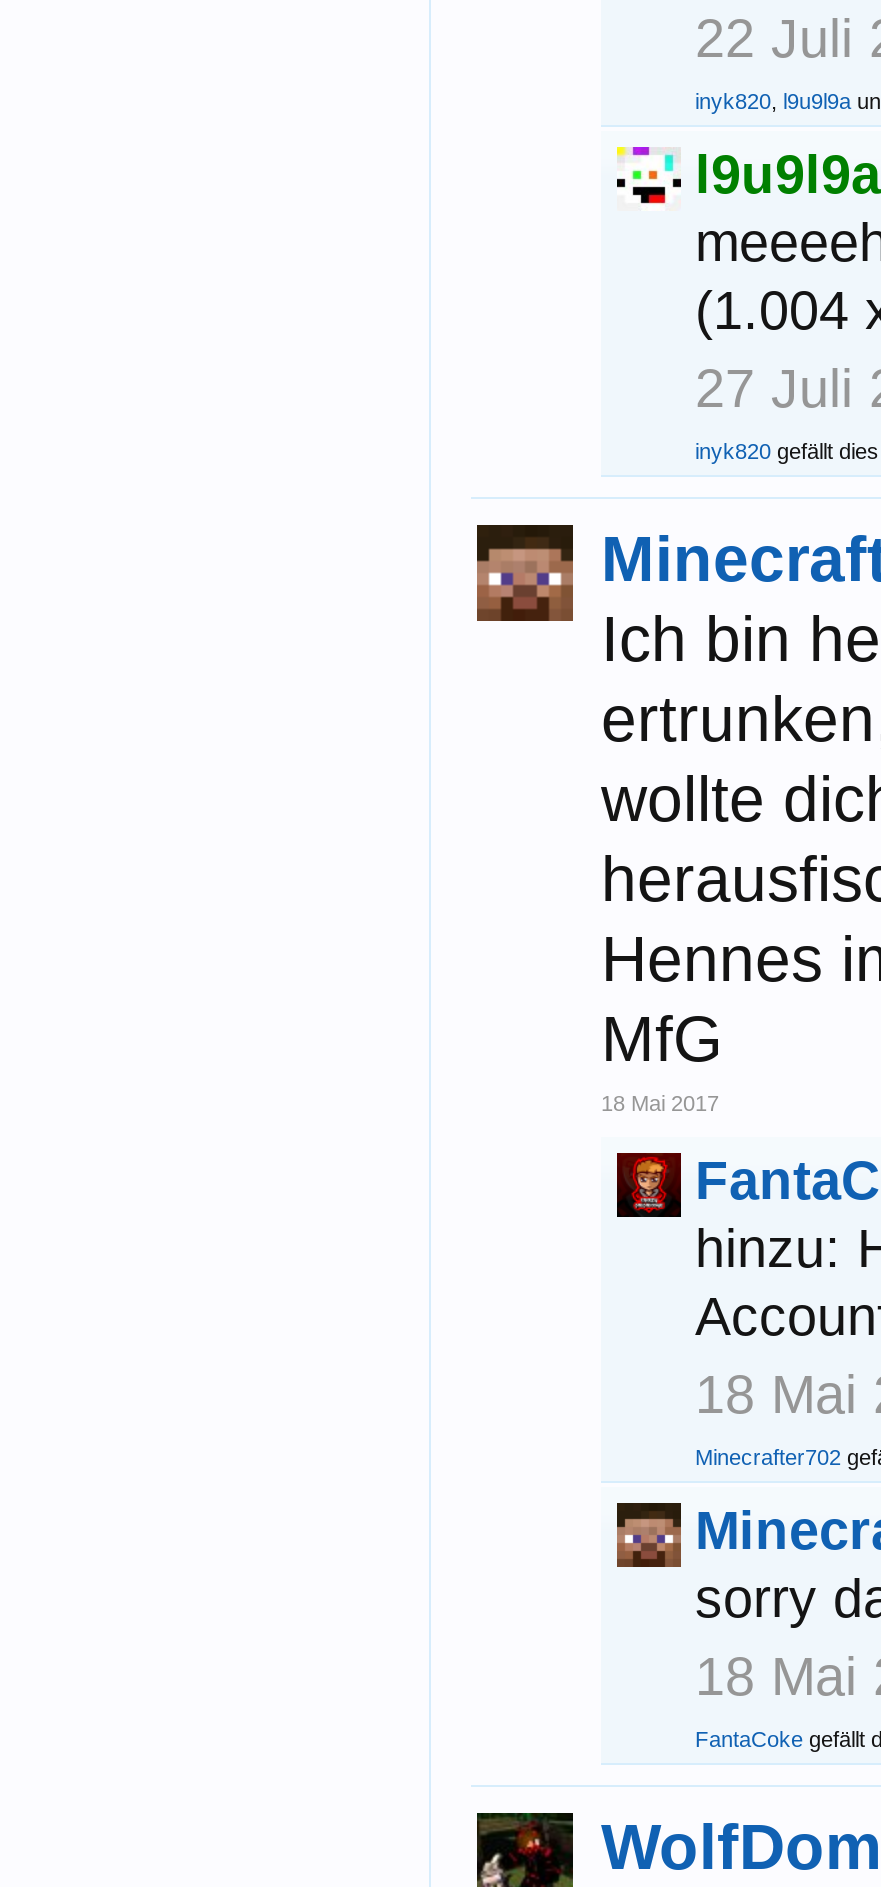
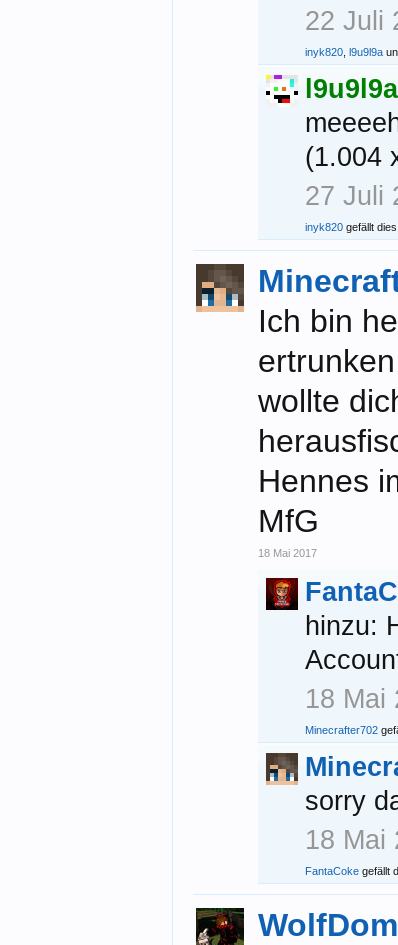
- [image]
+ [image]

- [image]
+ [image]
